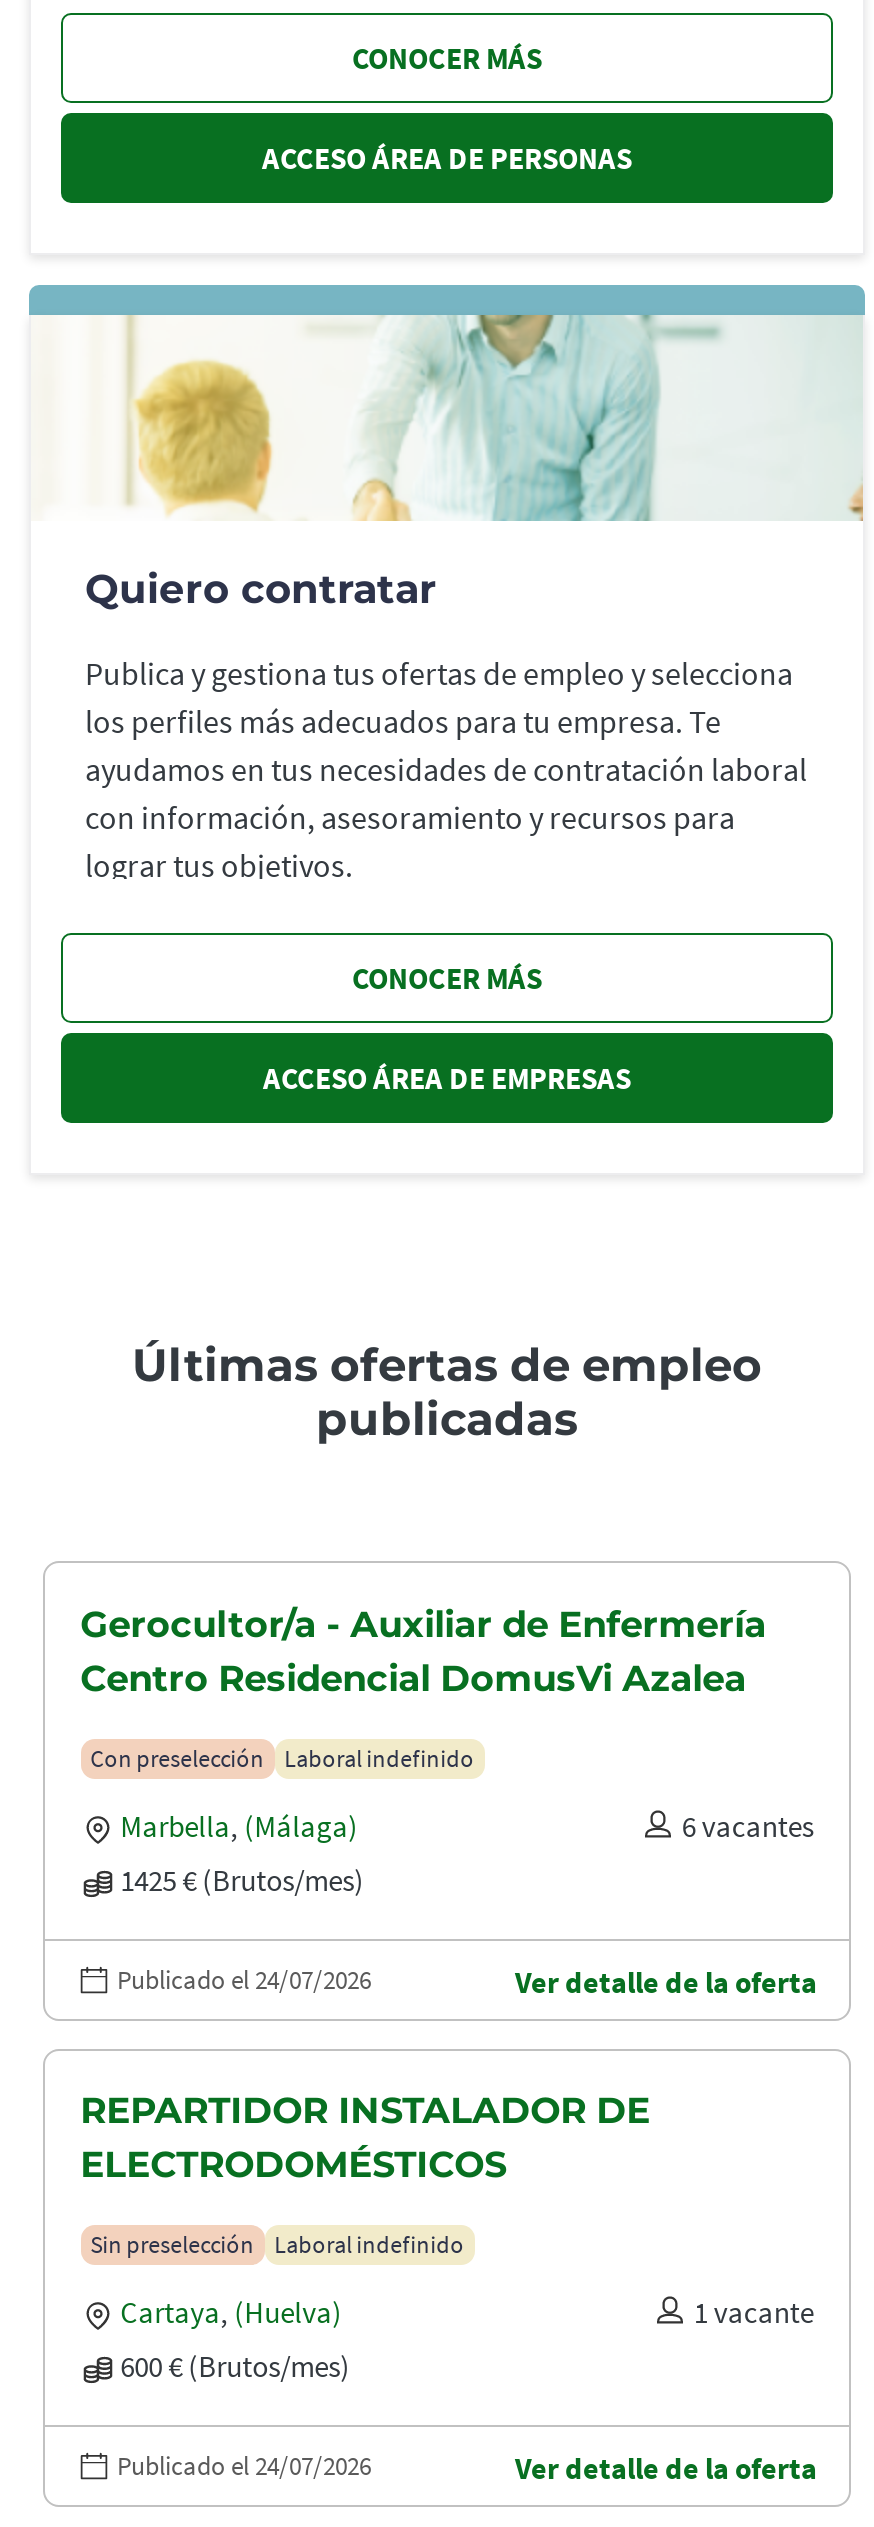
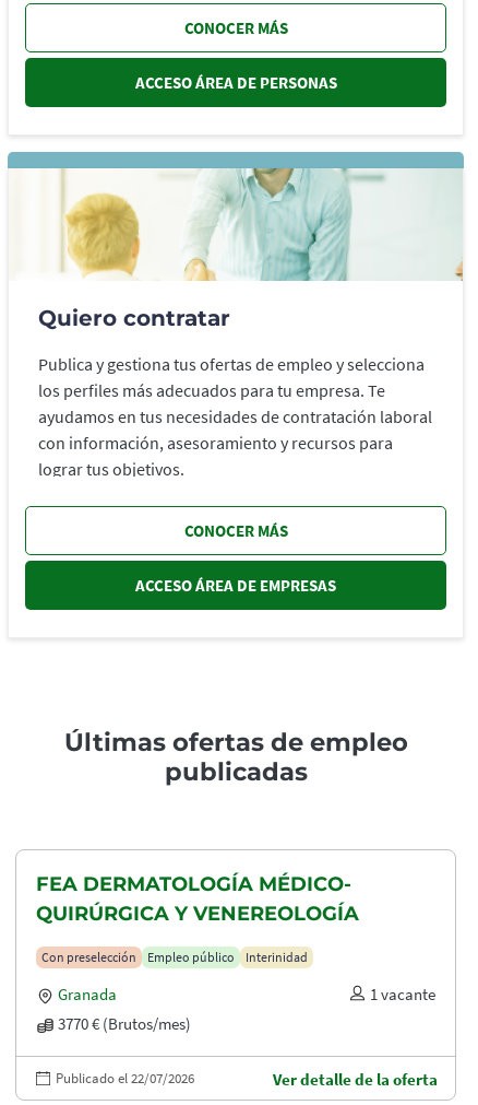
- Gerocultor/a - Auxiliar de Enfermería
- Centro Residencial DomusVi Azalea
+ FEA DERMATOLOGÍA MÉDICO-
+ QUIRÚRGICA Y VENEREOLOGÍA

- Laboral indefinido
- Marbella, (Málaga)
- 6 vacantes
- 1425 € (Brutos/mes)
- Publicado el 24/07/2026
- Ver detalle de la oferta
- REPARTIDOR INSTALADOR DE
- ELECTRODOMÉSTICOS
- Sin preselección
- Laboral indefinido
- Cartaya, (Huelva)
+ Empleo público
+ Interinidad
+ Granada

- 600 € (Brutos/mes)
+ 3770 € (Brutos/mes)

- Publicado el 24/07/2026
+ Publicado el 22/07/2026
